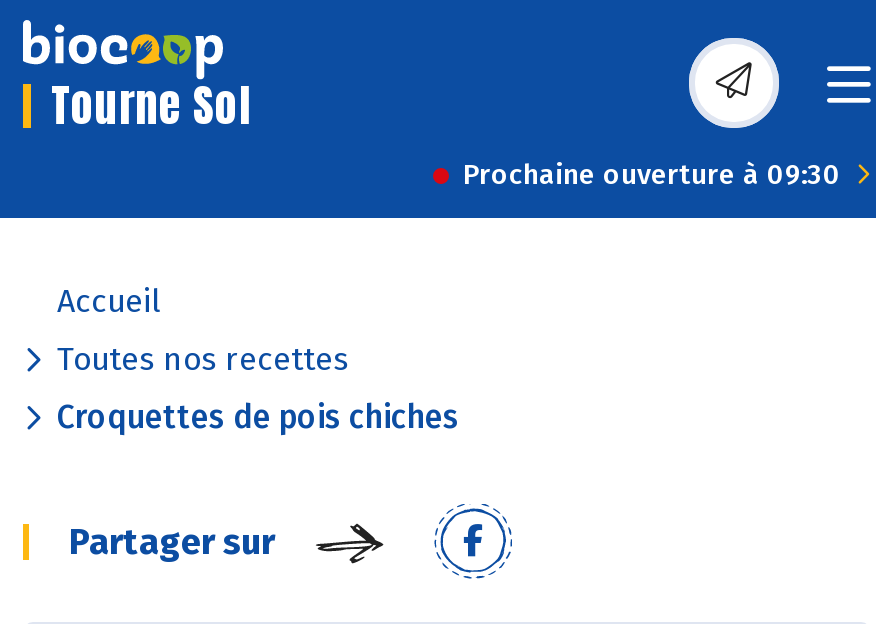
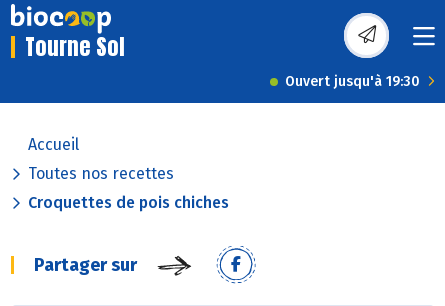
- Prochaine ouverture à 09:30
+ Ouvert jusqu'à 19:30
